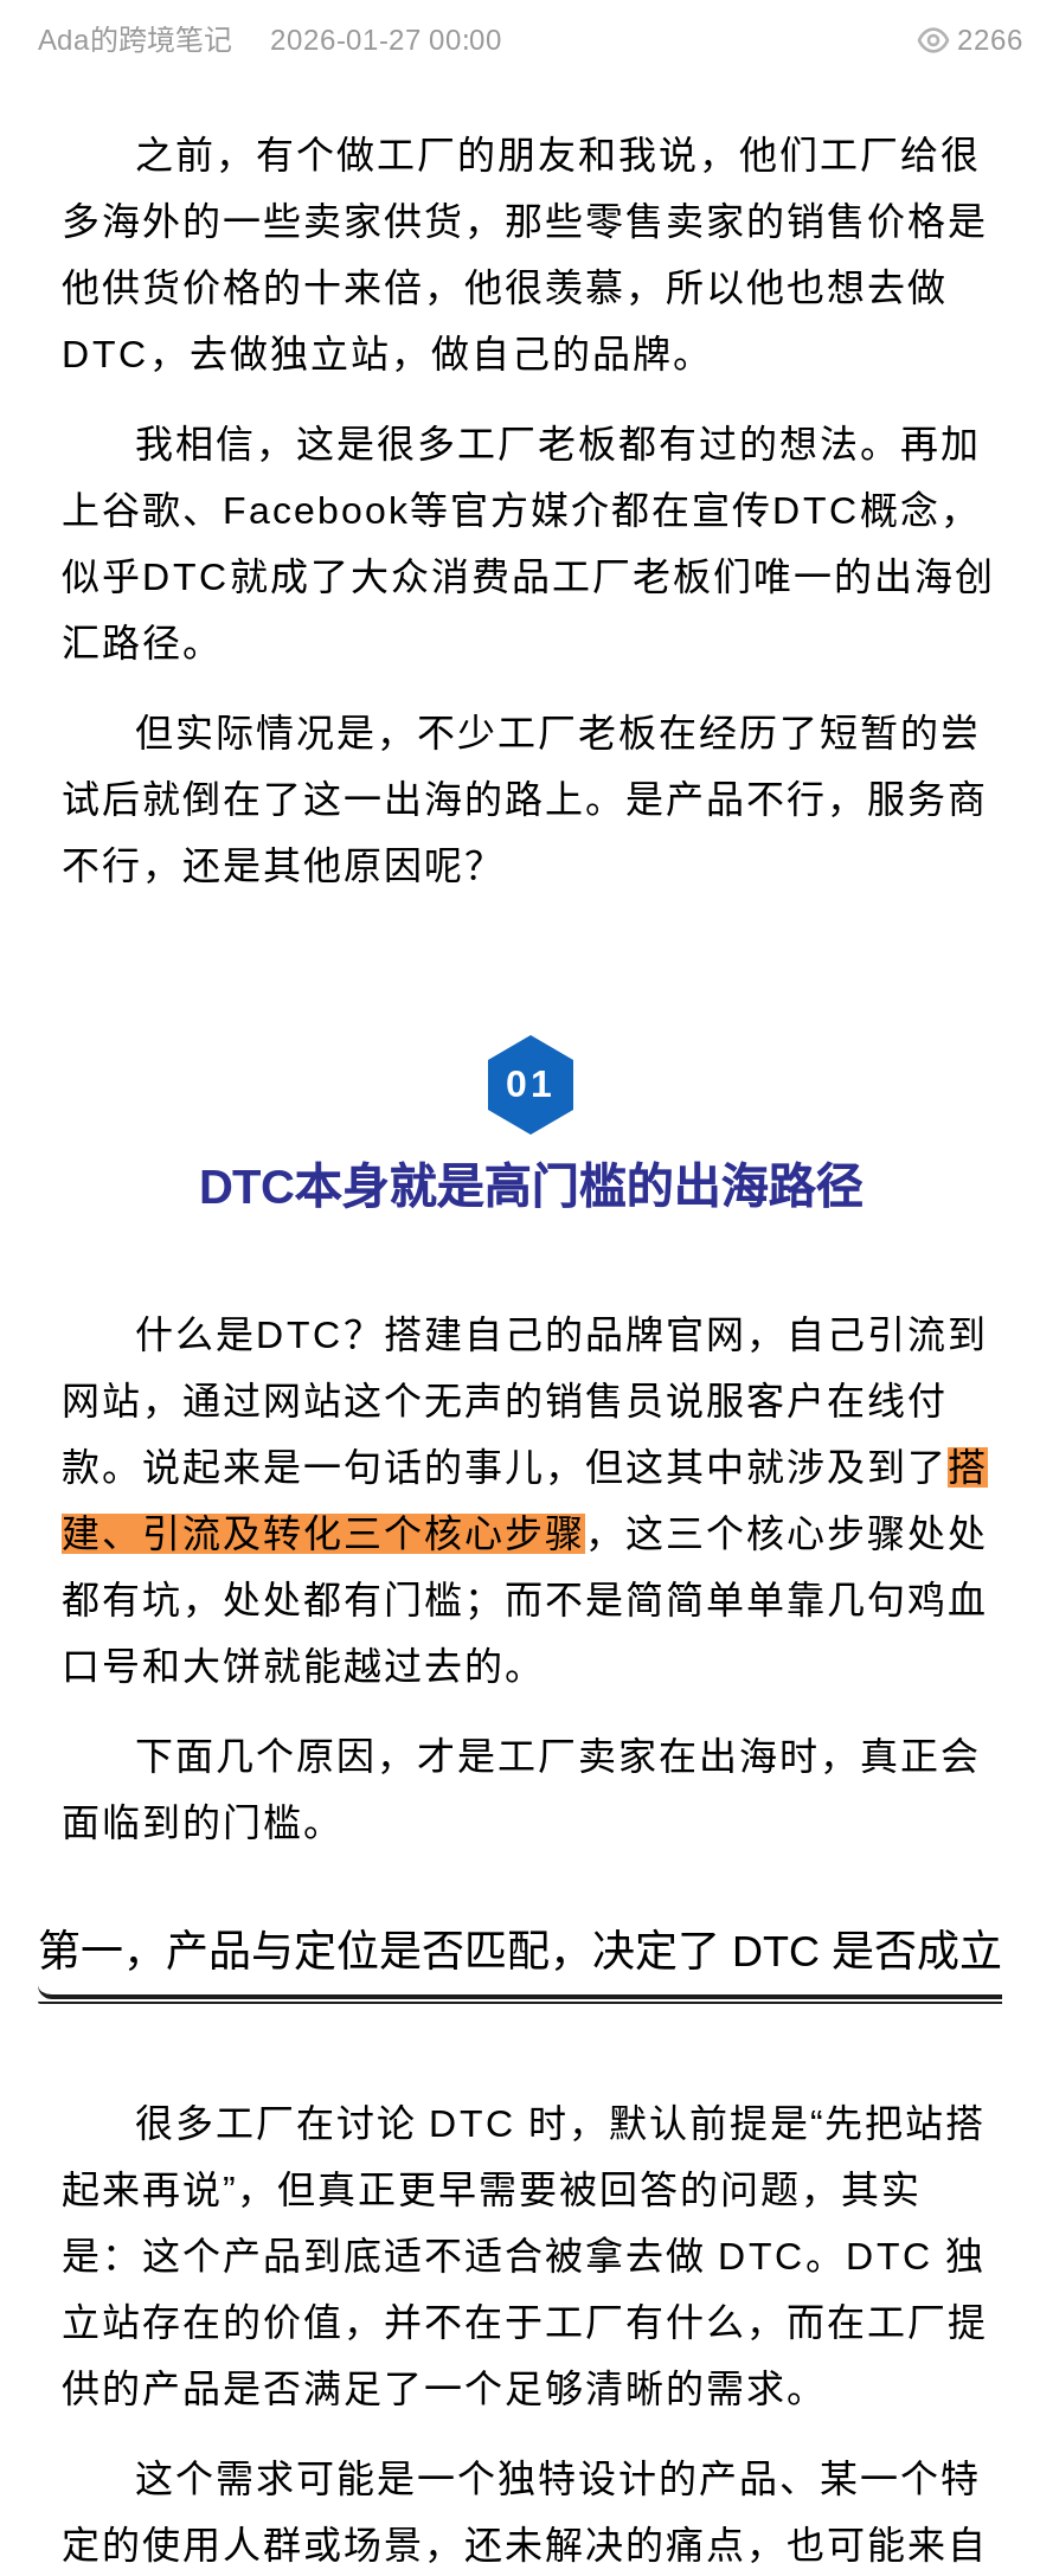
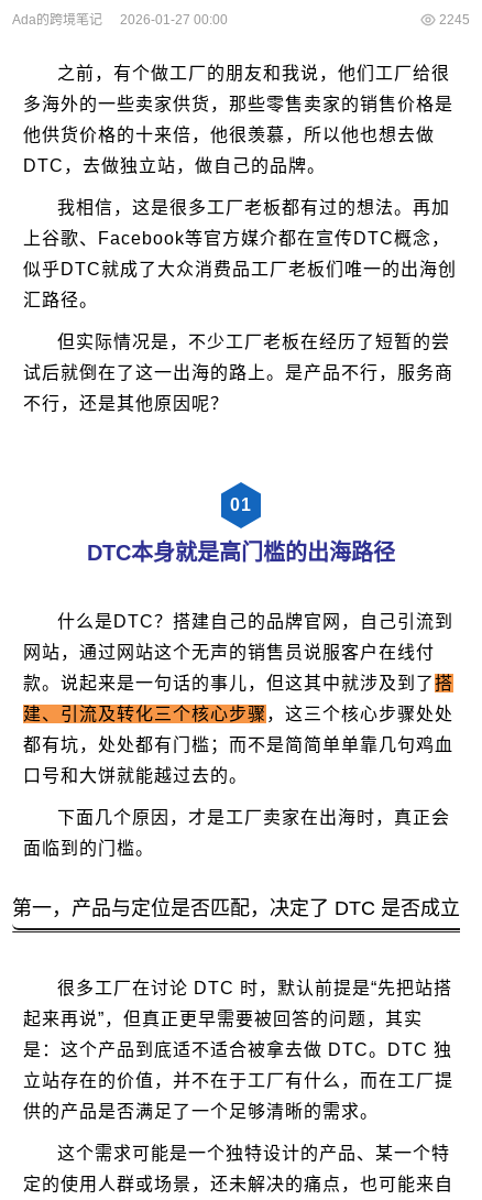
- 2266
+ 2245
